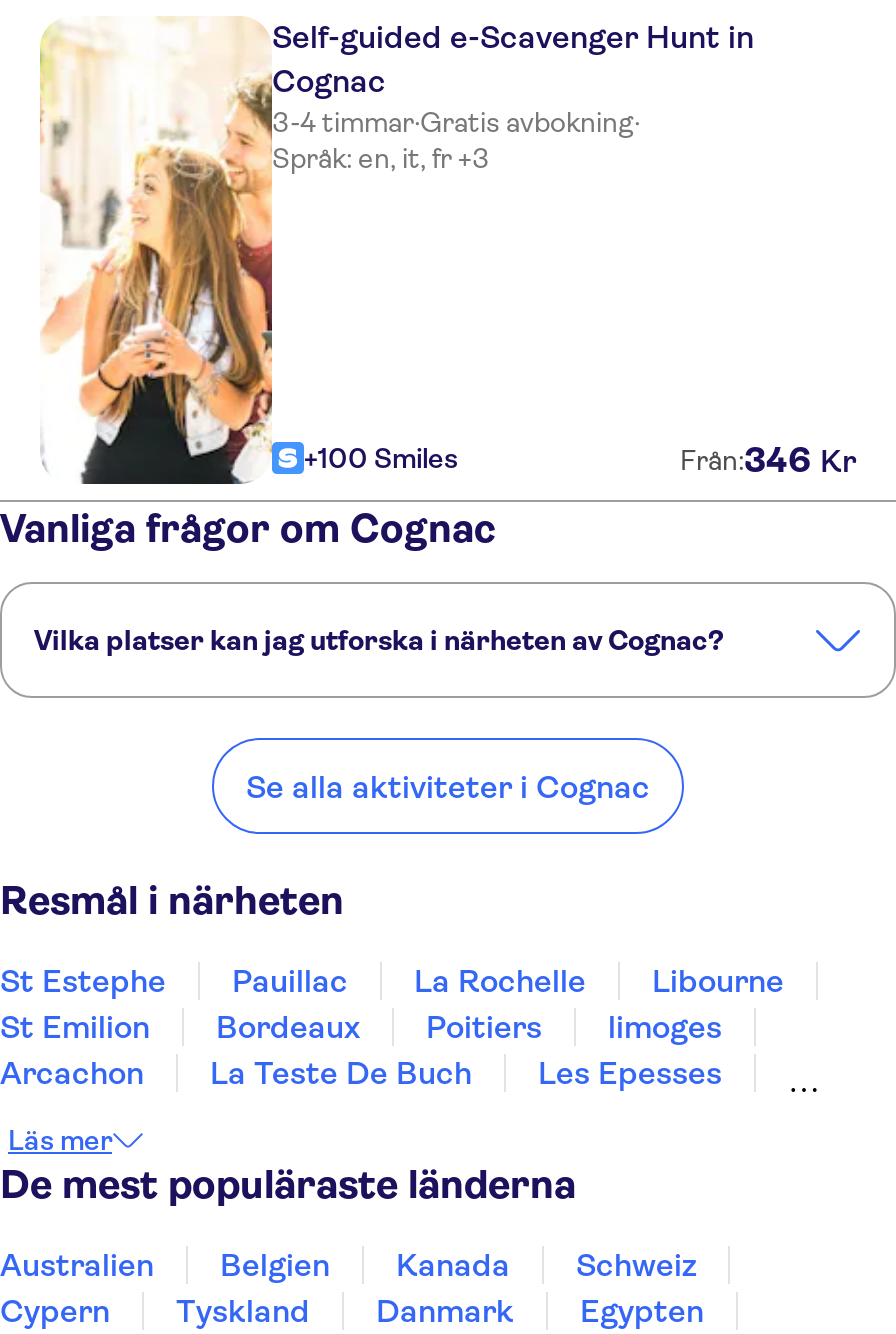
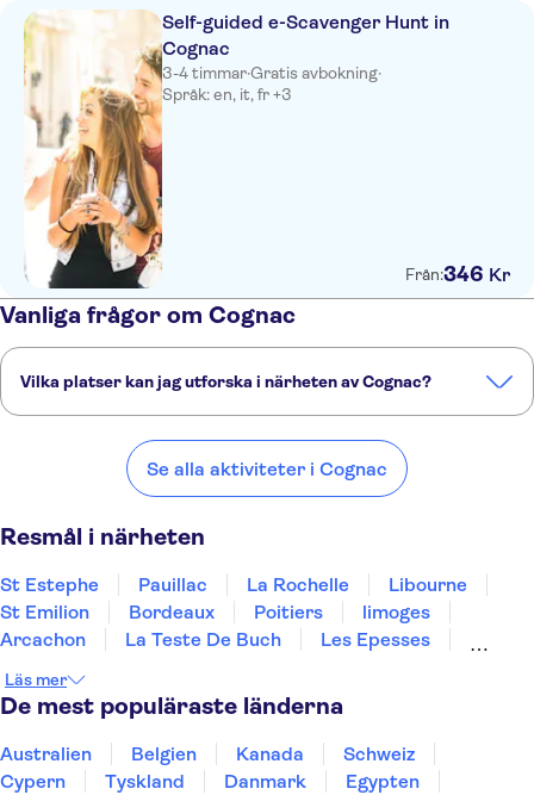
- +100 Smiles
